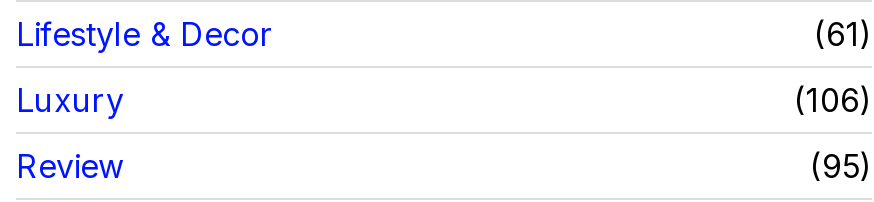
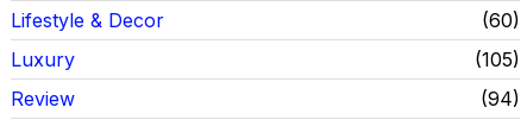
- 61
+ 60

- 106
+ 105

- 95
+ 94
